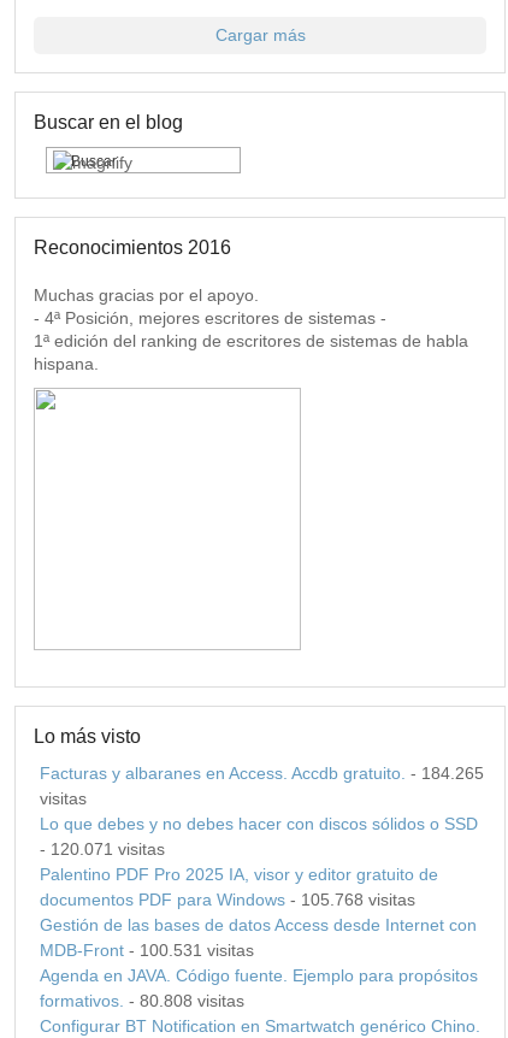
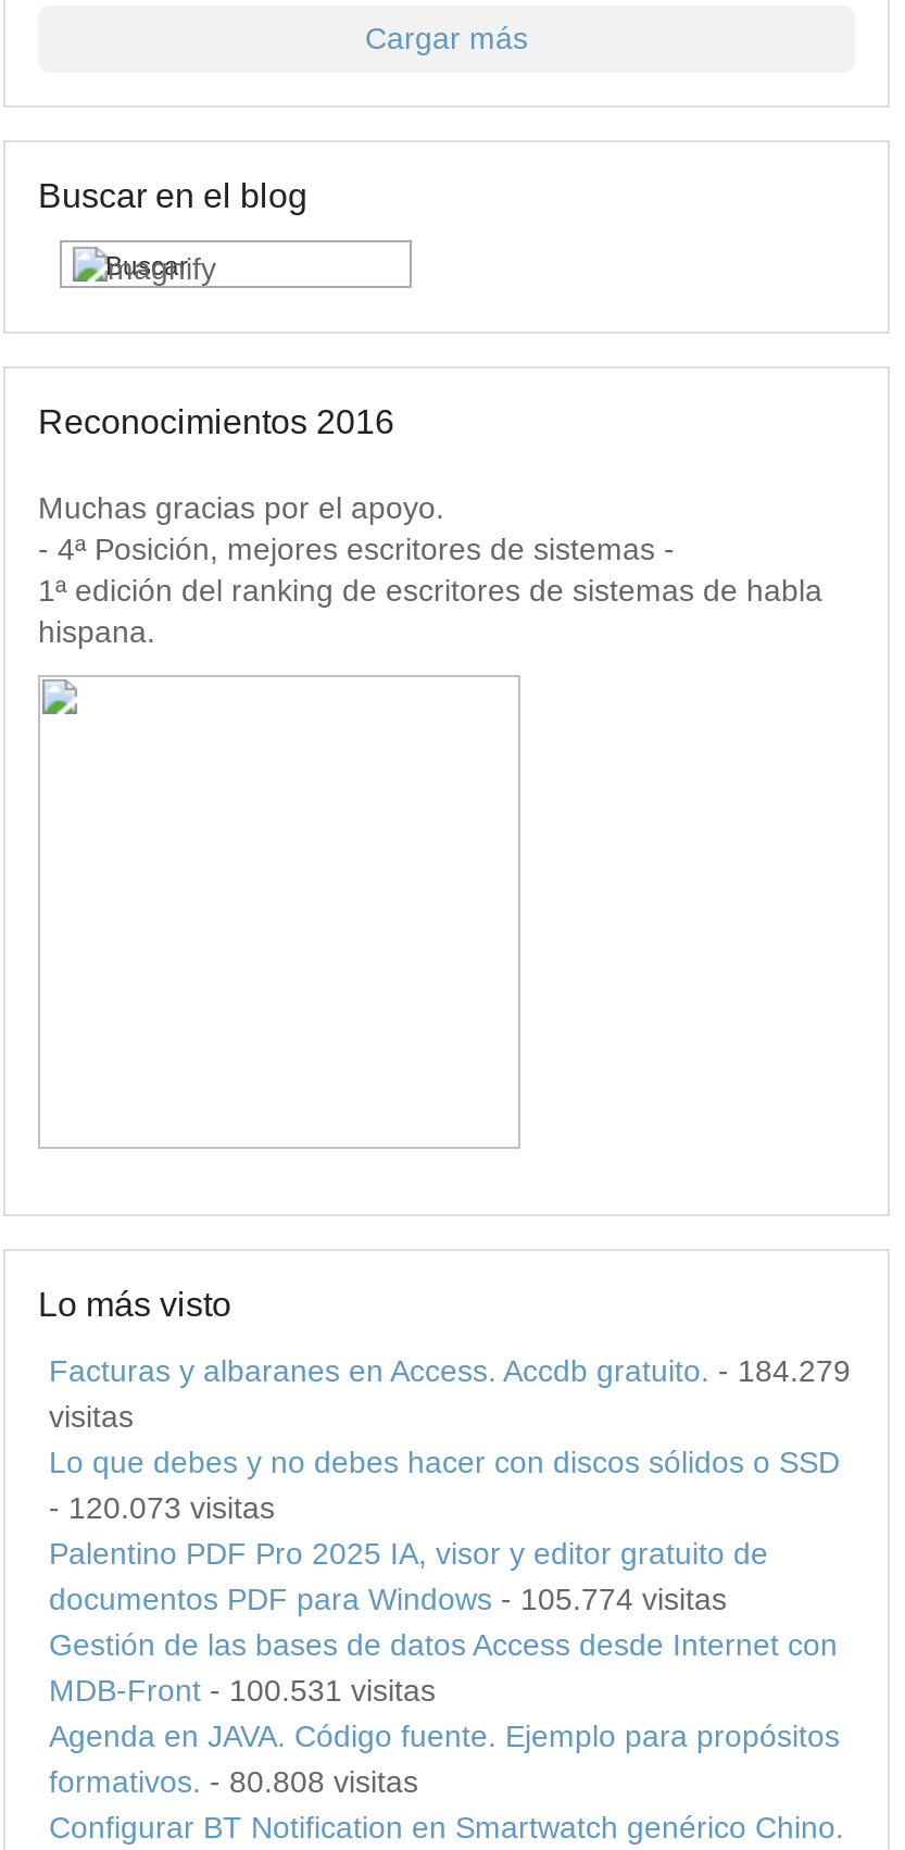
- Facturas y albaranes en Access. Accdb gratuito. - 184.265
+ Facturas y albaranes en Access. Accdb gratuito. - 184.279

- - 120.071 visitas
+ - 120.073 visitas

- documentos PDF para Windows - 105.768 visitas
+ documentos PDF para Windows - 105.774 visitas
